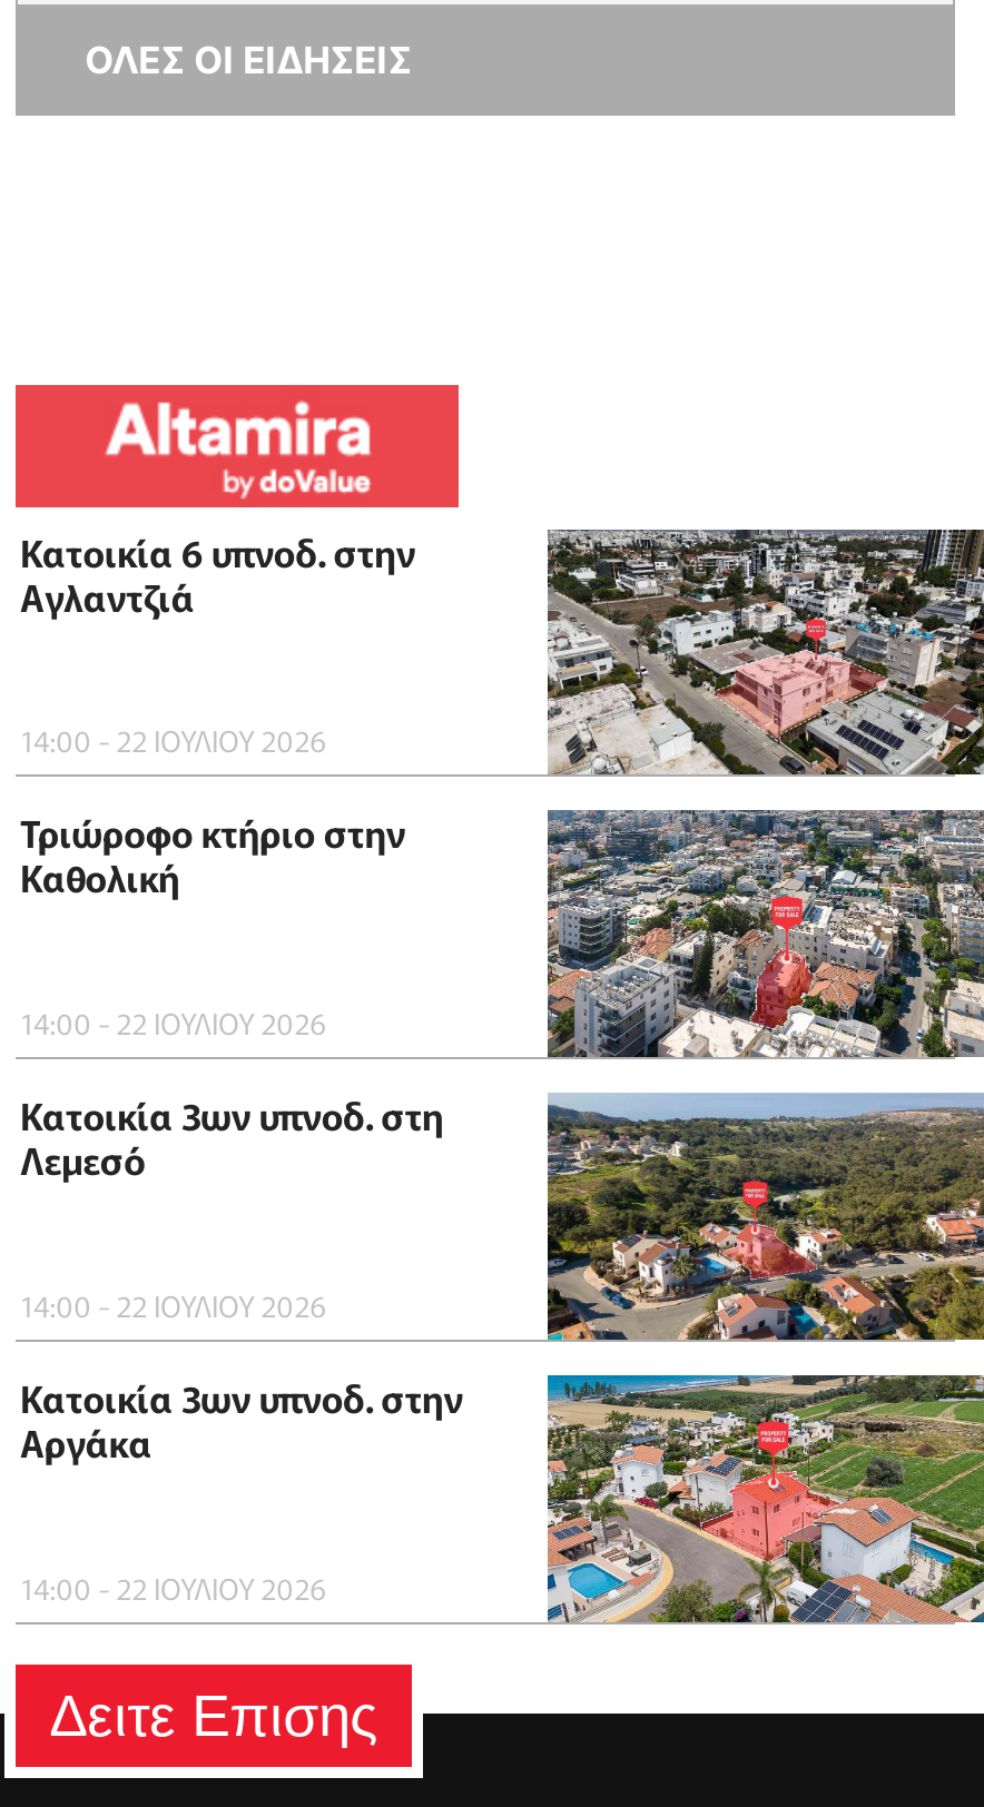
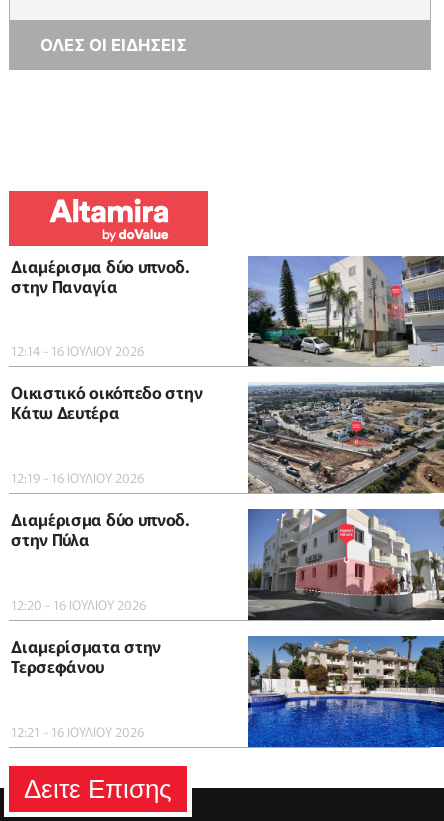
- Κατοικία 6 υπνοδ. στην
- Αγλαντζιά
+ Διαμέρισμα δύο υπνοδ.
+ στην Παναγία

- [image]
+ [image]

- 14:00 - 22 ΙΟΥΛΙΟΥ 2026
+ 12:14 - 16 ΙΟΥΛΙΟΥ 2026

- Τριώροφο κτήριο στην
- Καθολική
+ Οικιστικό οικόπεδο στην
+ Κάτω Δευτέρα

- [image]
+ [image]

- 14:00 - 22 ΙΟΥΛΙΟΥ 2026
+ 12:19 - 16 ΙΟΥΛΙΟΥ 2026

- Κατοικία 3ων υπνοδ. στη
- Λεμεσό
+ Διαμέρισμα δύο υπνοδ.
+ στην Πύλα

- [image]
+ [image]

- 14:00 - 22 ΙΟΥΛΙΟΥ 2026
+ 12:20 - 16 ΙΟΥΛΙΟΥ 2026

- Κατοικία 3ων υπνοδ. στην
- Αργάκα
+ Διαμερίσματα στην
+ Τερσεφάνου

- [image]
+ [image]

- 14:00 - 22 ΙΟΥΛΙΟΥ 2026
+ 12:21 - 16 ΙΟΥΛΙΟΥ 2026
